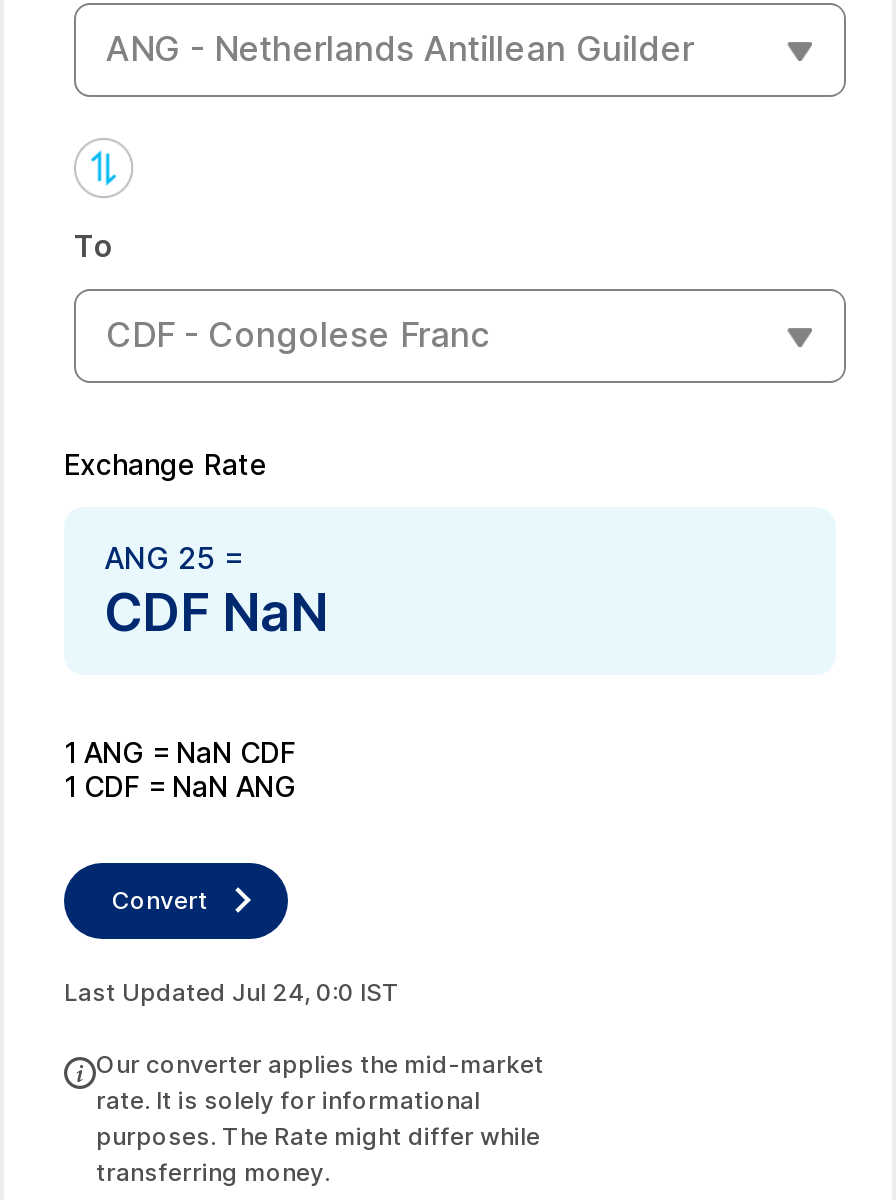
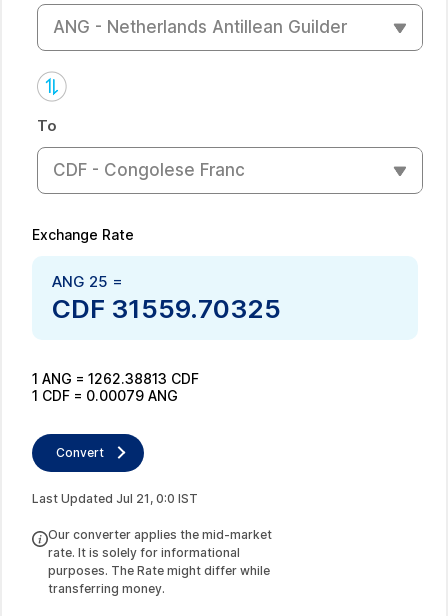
- CDF NaN
+ CDF 31559.70325

- 1 ANG = NaN CDF
+ 1 ANG = 1262.38813 CDF

- 1 CDF = NaN ANG
+ 1 CDF = 0.00079 ANG

- Last Updated Jul 24, 0:0 IST
+ Last Updated Jul 21, 0:0 IST
